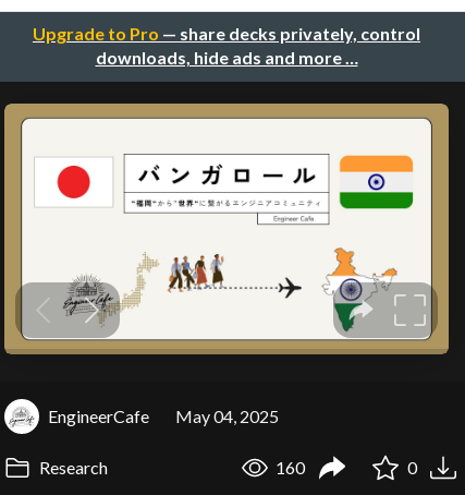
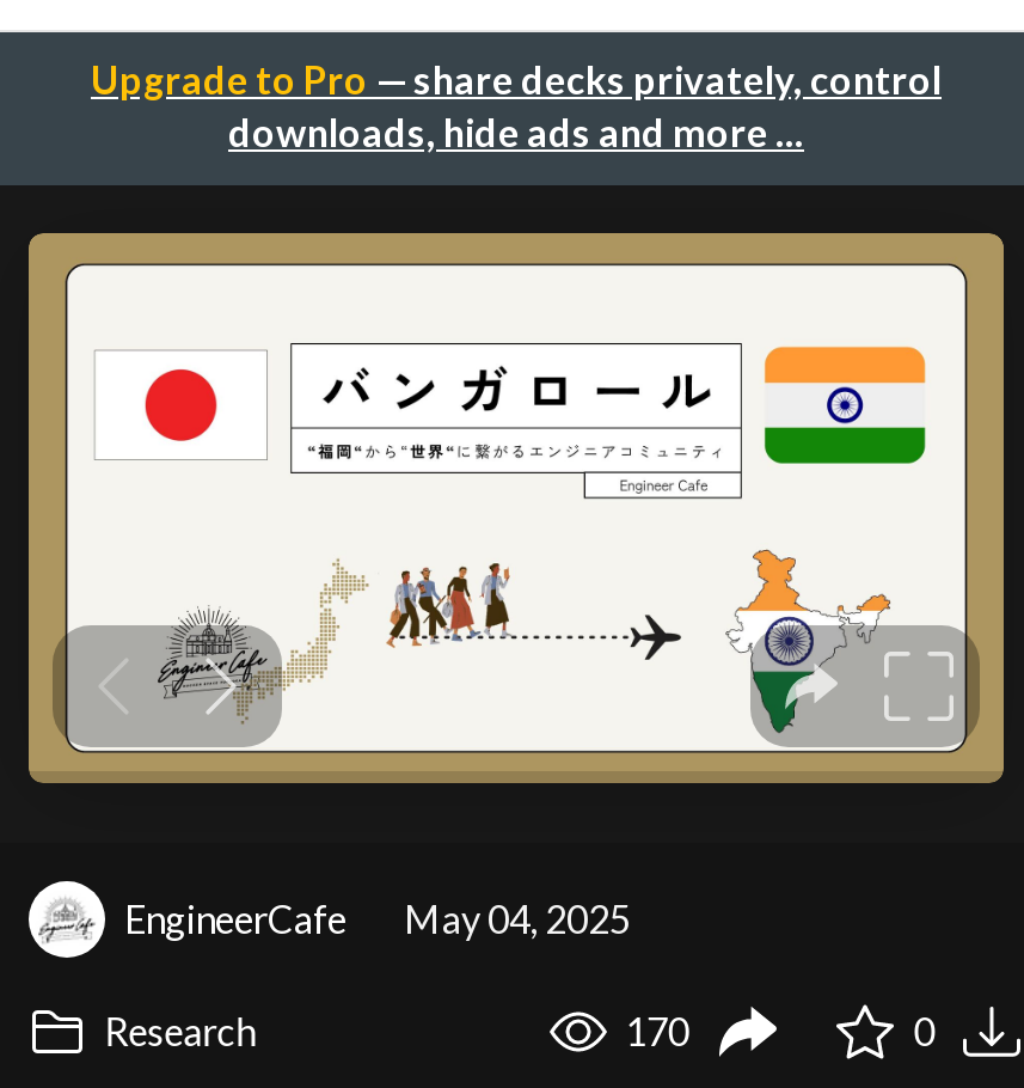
- 160
+ 170
